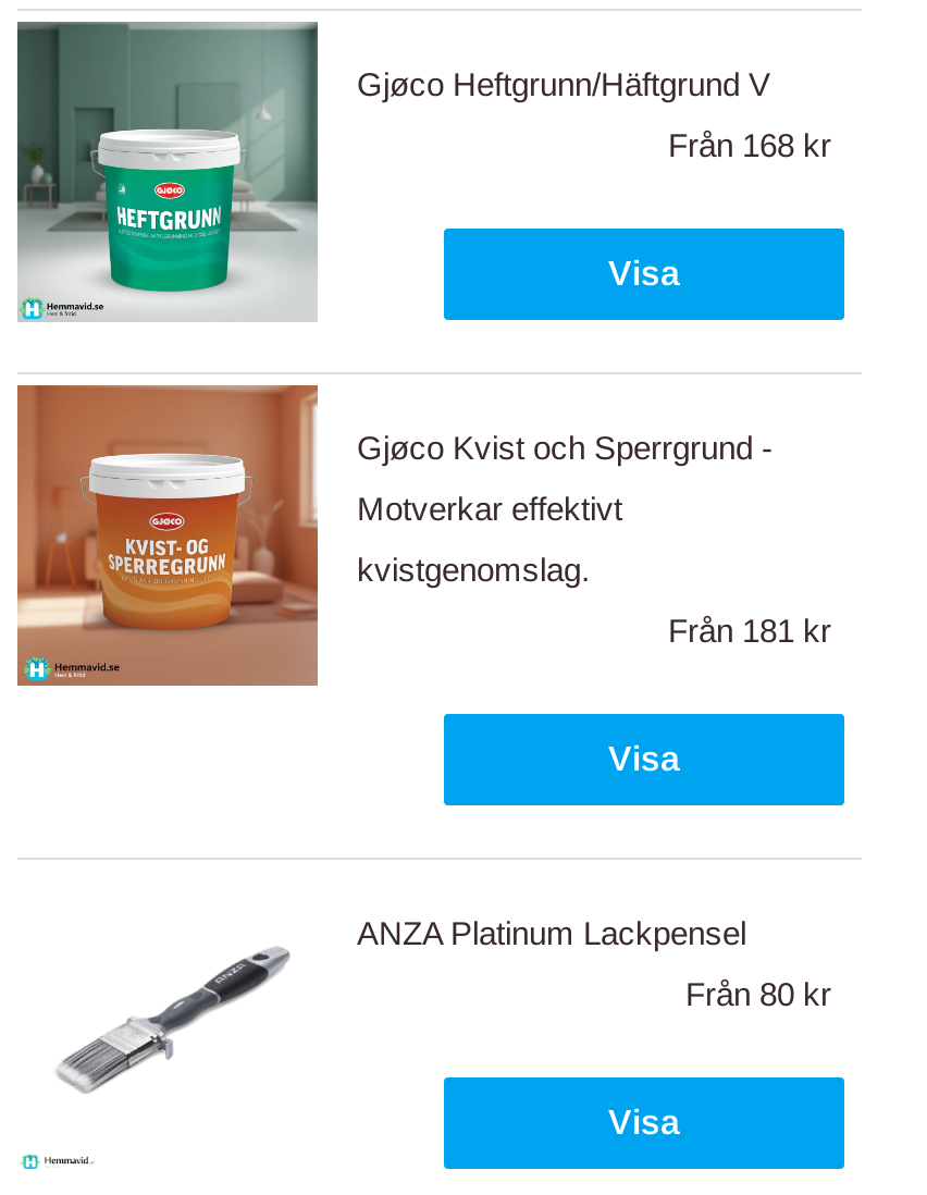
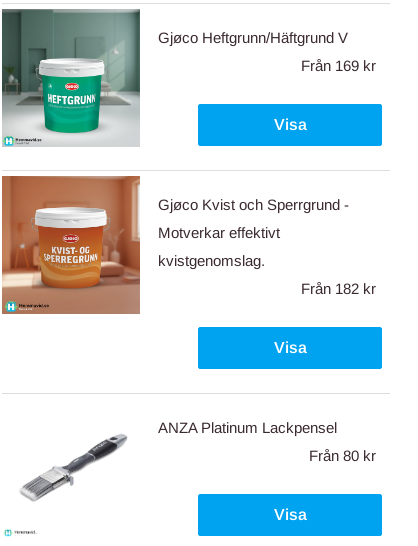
- Från 168 kr
+ Från 169 kr

- Från 181 kr
+ Från 182 kr
